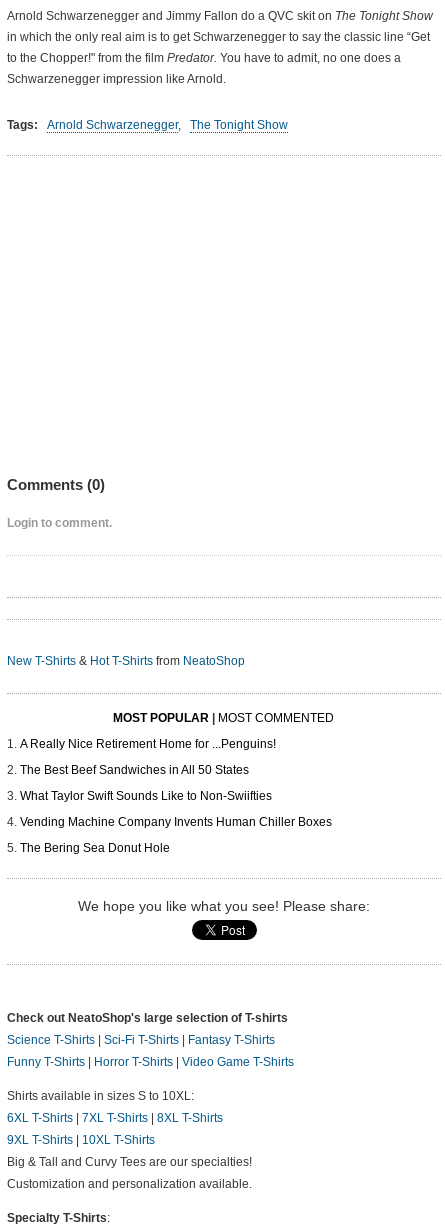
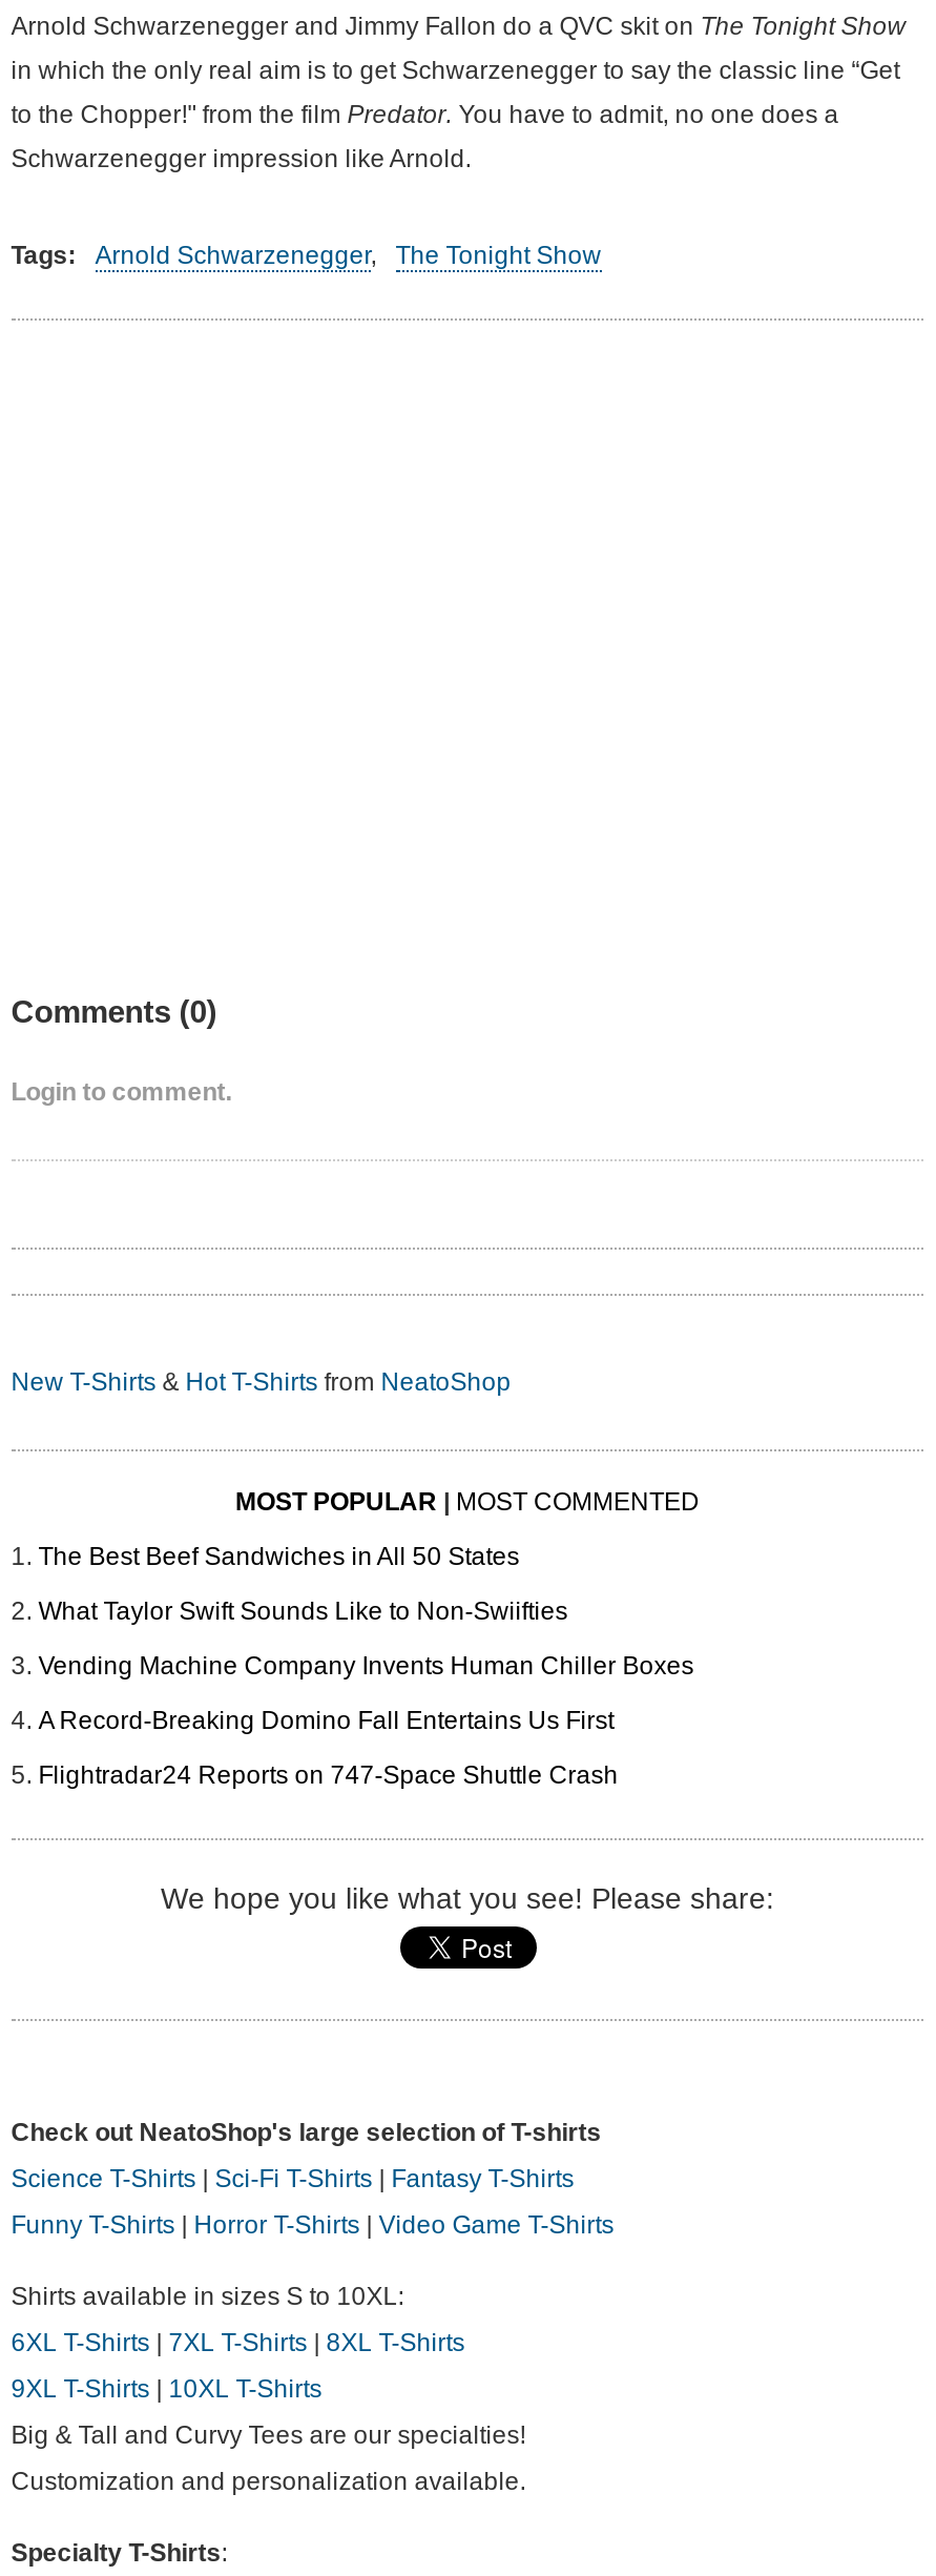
- A Really Nice Retirement Home for ...Penguins!

moved up: The Best Beef Sandwiches in All 50 States | What Taylor Swift Sounds Like to Non-Swiifties | Vending Machine Company Invents Human Chiller Boxes

- The Bering Sea Donut Hole
+ A Record-Breaking Domino Fall Entertains Us First
+ Flightradar24 Reports on 747-Space Shuttle Crash
